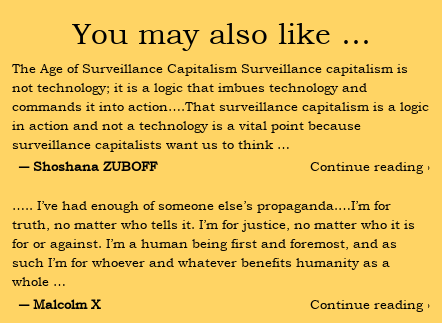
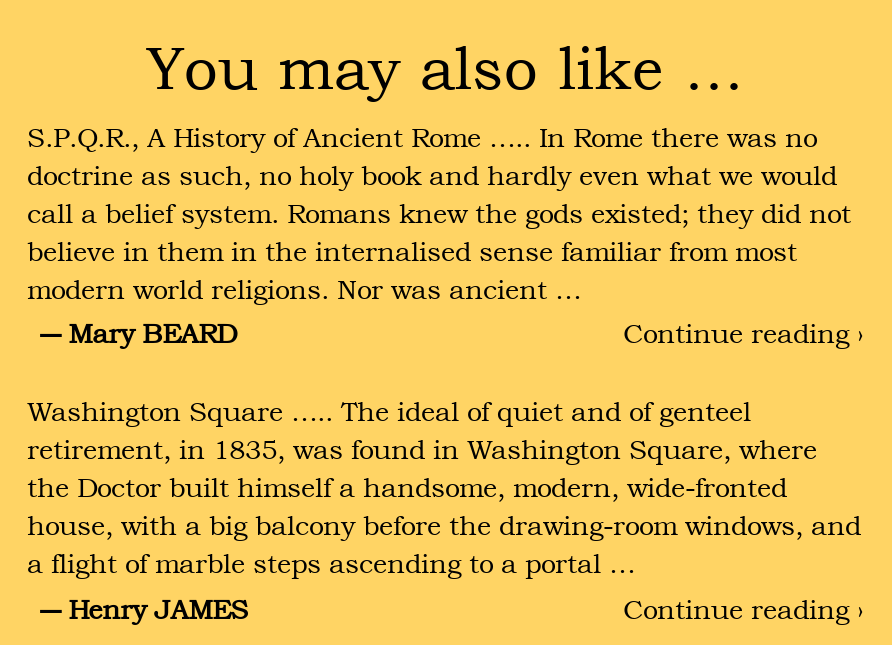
- The Age of Surveillance Capitalism Surveillance capitalism is
- not technology; it is a logic that imbues technology and
- commands it into action….That surveillance capitalism is a logic
- in action and not a technology is a vital point because
- surveillance capitalists want us to think …
- ― Shoshana ZUBOFF
+ S.P.Q.R., A History of Ancient Rome ….. In Rome there was no
+ doctrine as such, no holy book and hardly even what we would
+ call a belief system. Romans knew the gods existed; they did not
+ believe in them in the internalised sense familiar from most
+ modern world religions. Nor was ancient …
+ ― Mary BEARD

- ….. I’ve had enough of someone else’s propaganda.…I’m for
- truth, no matter who tells it. I’m for justice, no matter who it is
- for or against. I’m a human being first and foremost, and as
- such I’m for whoever and whatever benefits humanity as a
- whole …
- ― Malcolm X
+ Washington Square ….. The ideal of quiet and of genteel
+ retirement, in 1835, was found in Washington Square, where
+ the Doctor built himself a handsome, modern, wide-fronted
+ house, with a big balcony before the drawing-room windows, and
+ a flight of marble steps ascending to a portal …
+ ― Henry JAMES
